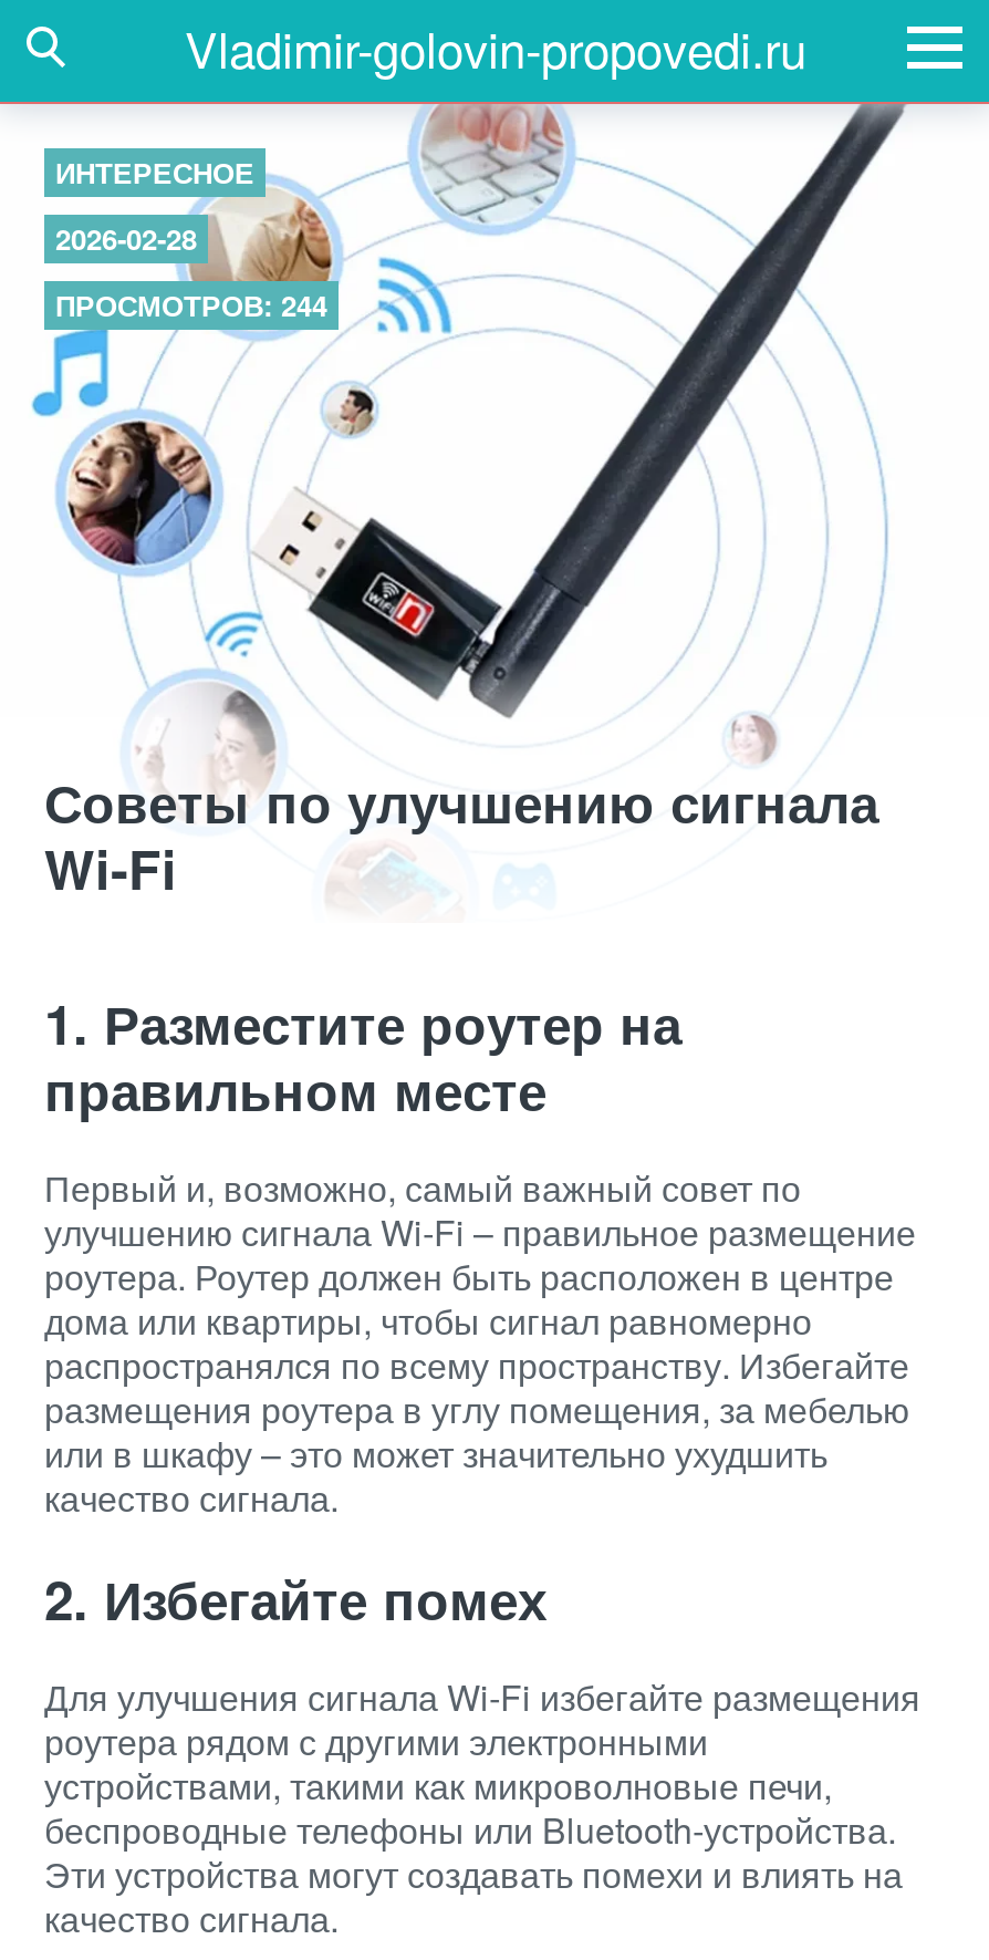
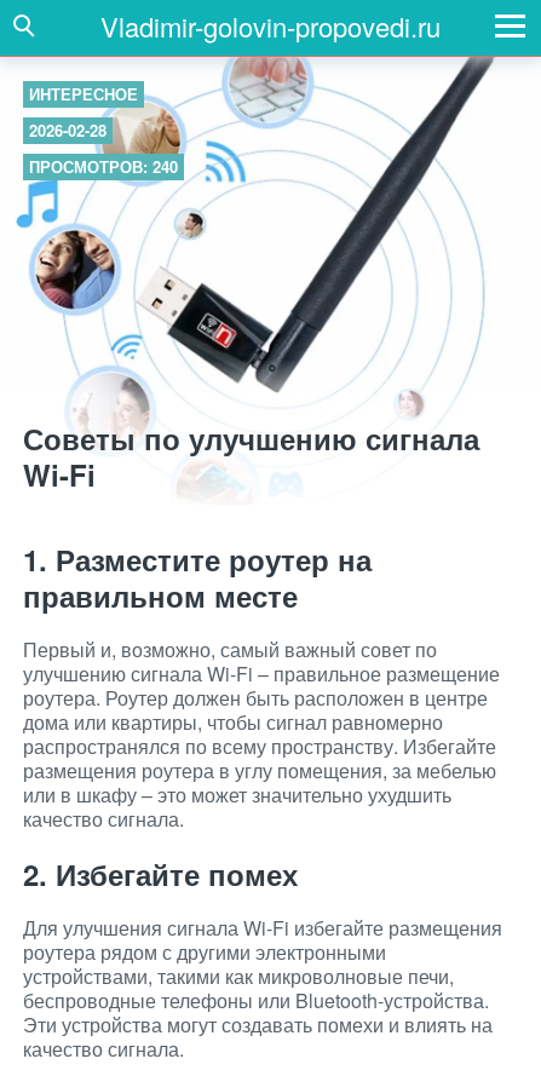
- ПРОСМОТРОВ: 244
+ ПРОСМОТРОВ: 240
